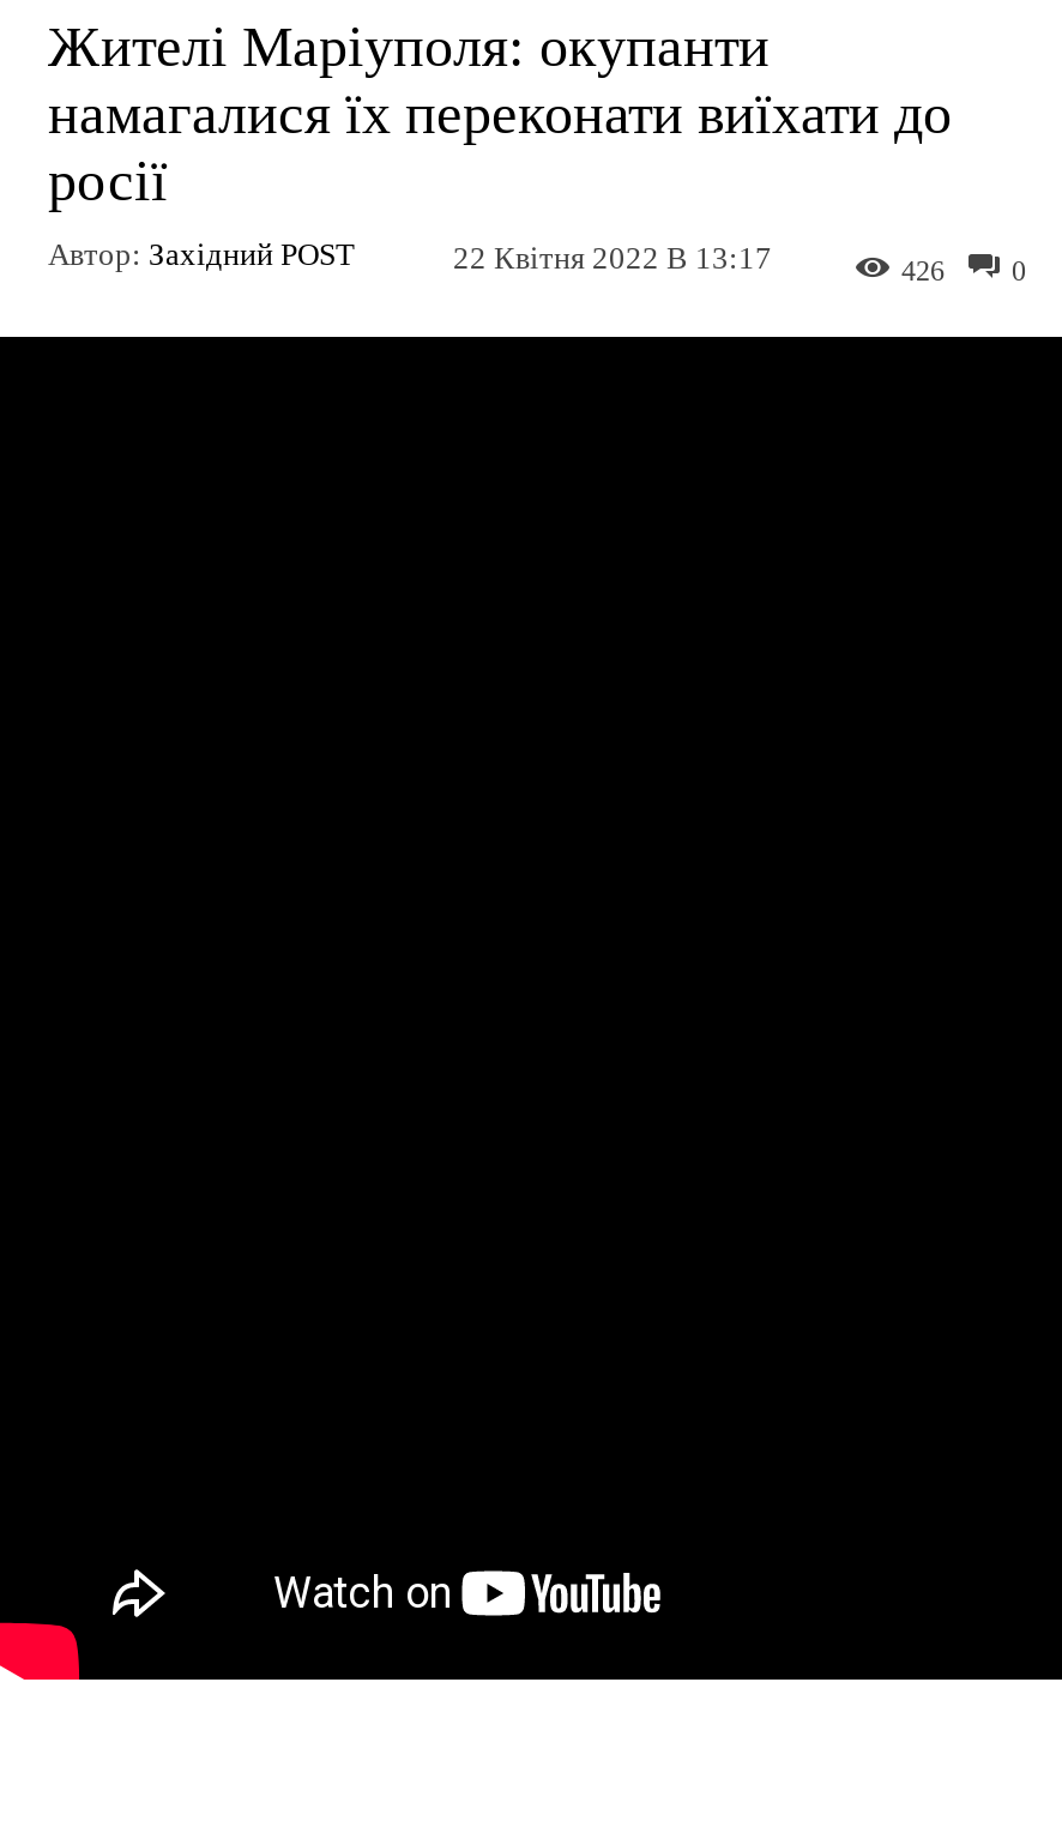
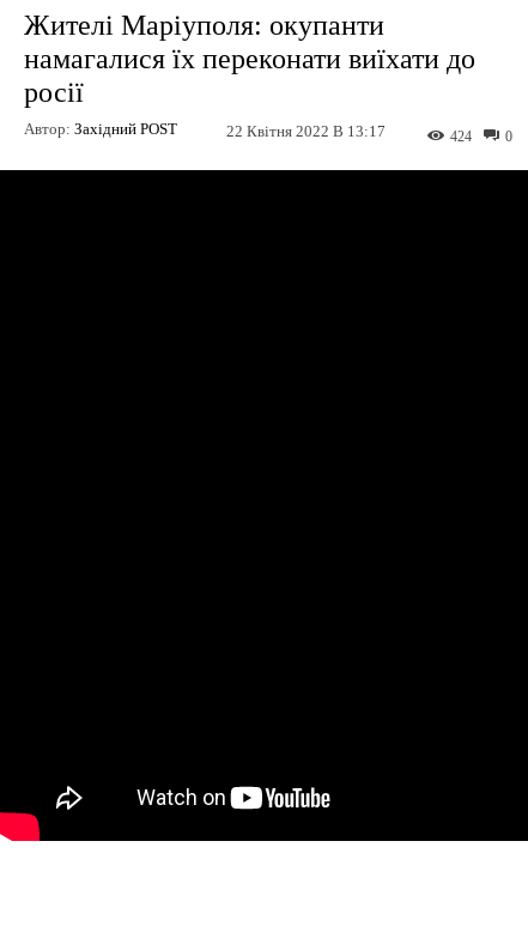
- 426 0
+ 424 0
